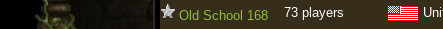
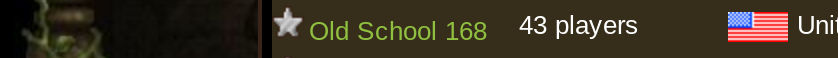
- Old School 168 73 players
+ Old School 168 43 players
